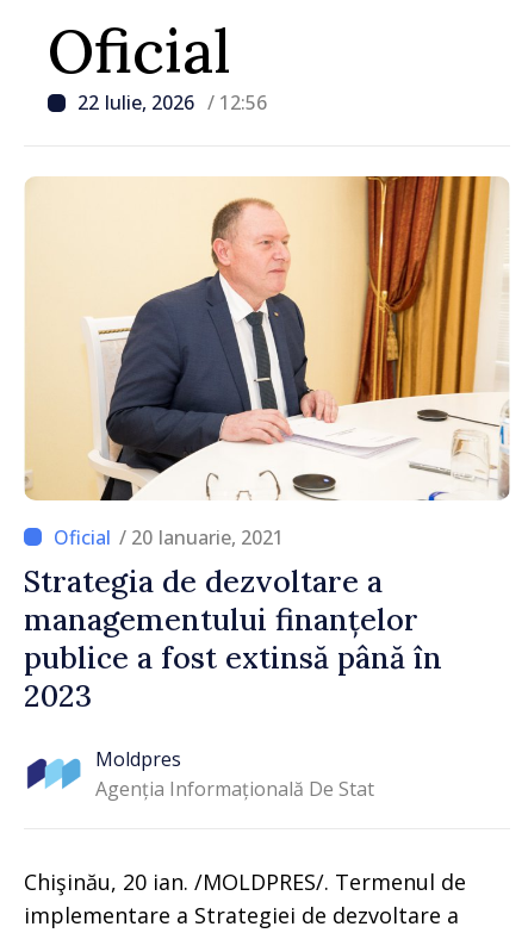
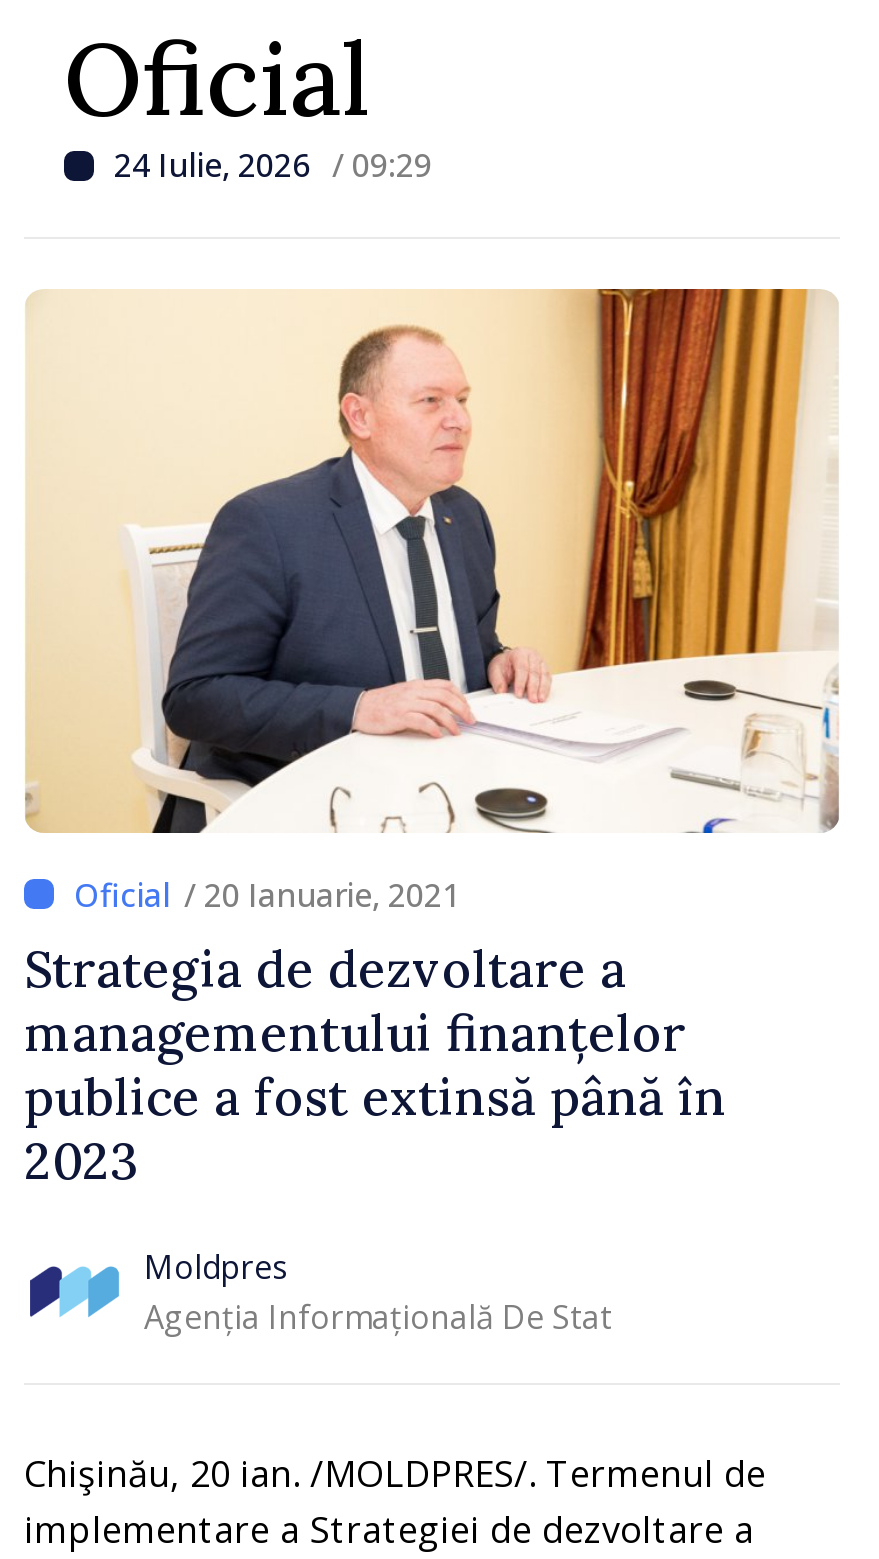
- 22 Iulie, 2026 / 12:56
+ 24 Iulie, 2026 / 09:29
